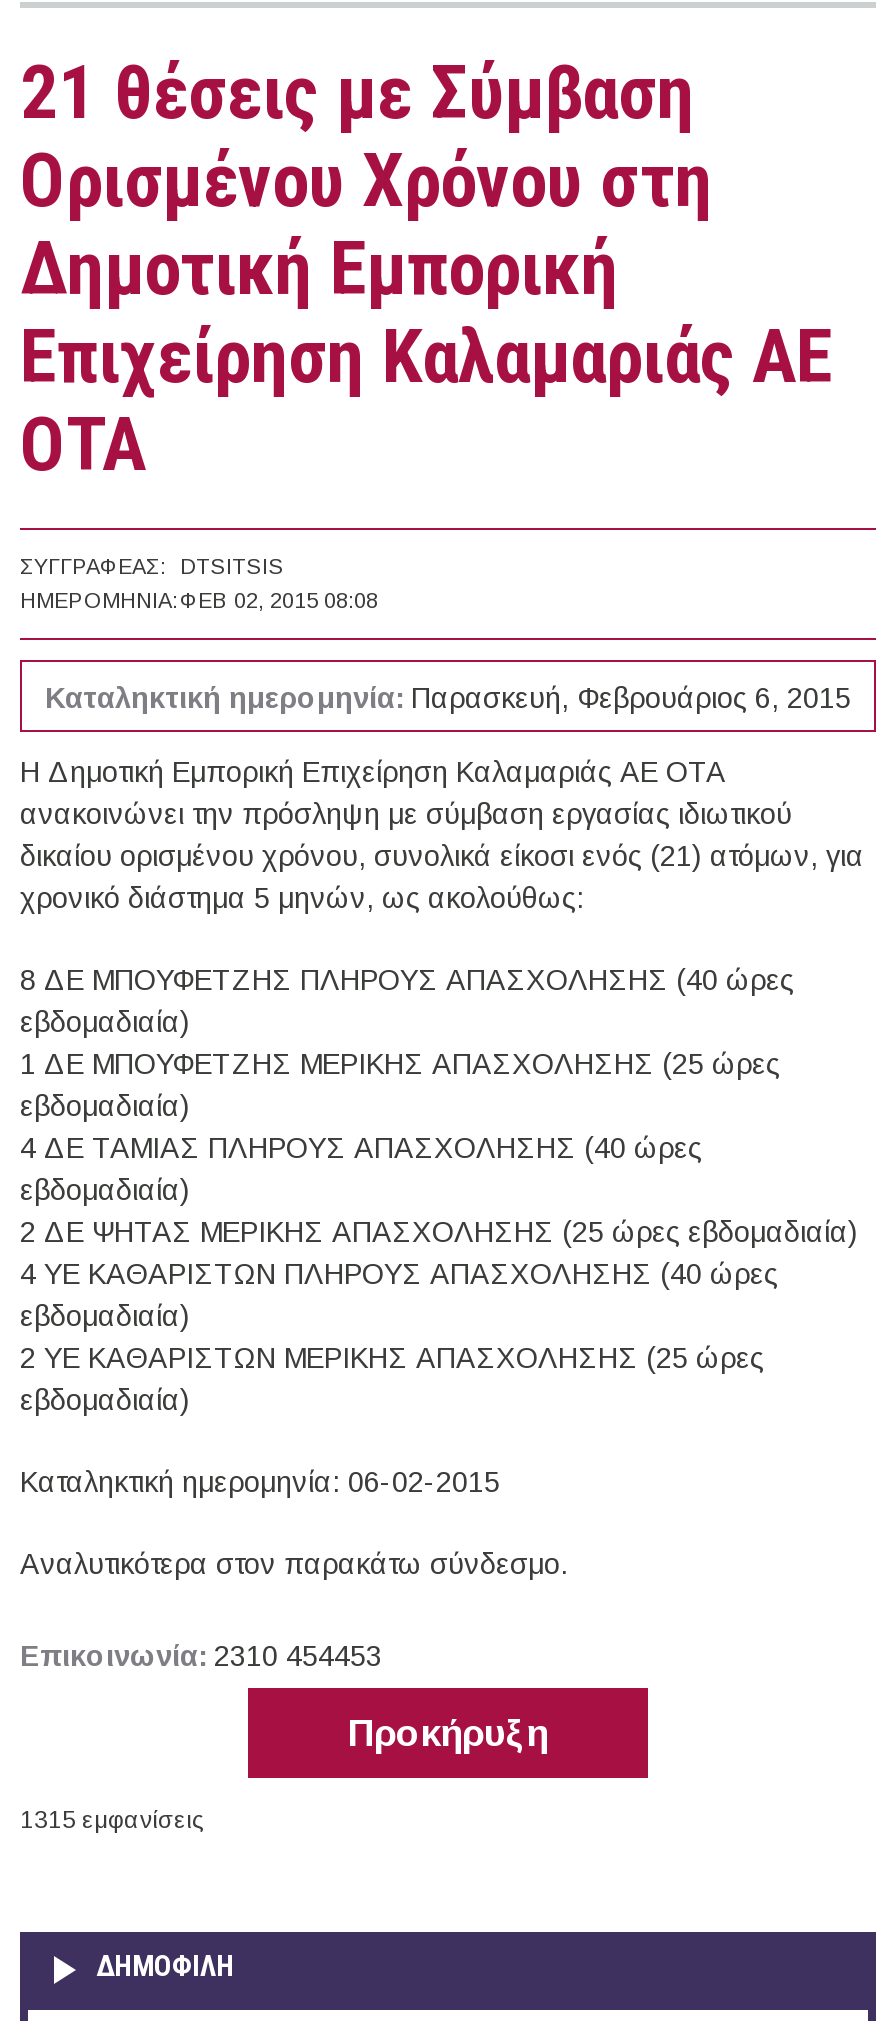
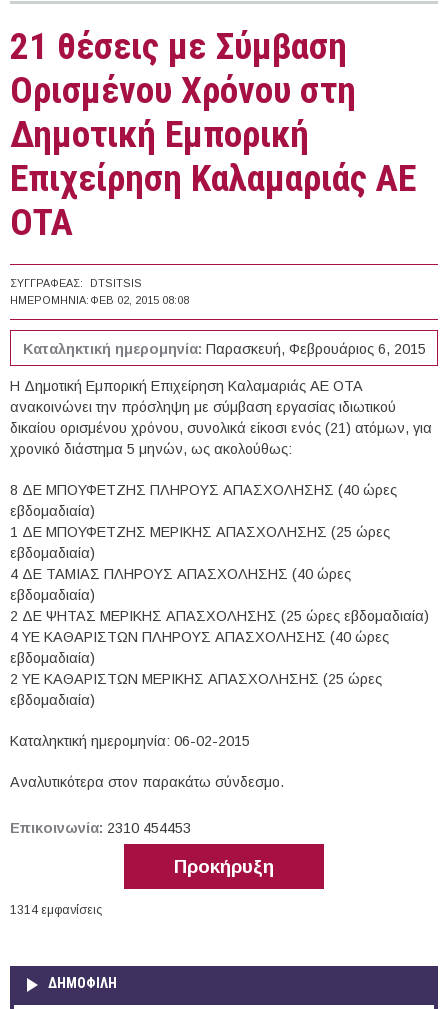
- 1315 εμφανίσεις
+ 1314 εμφανίσεις
